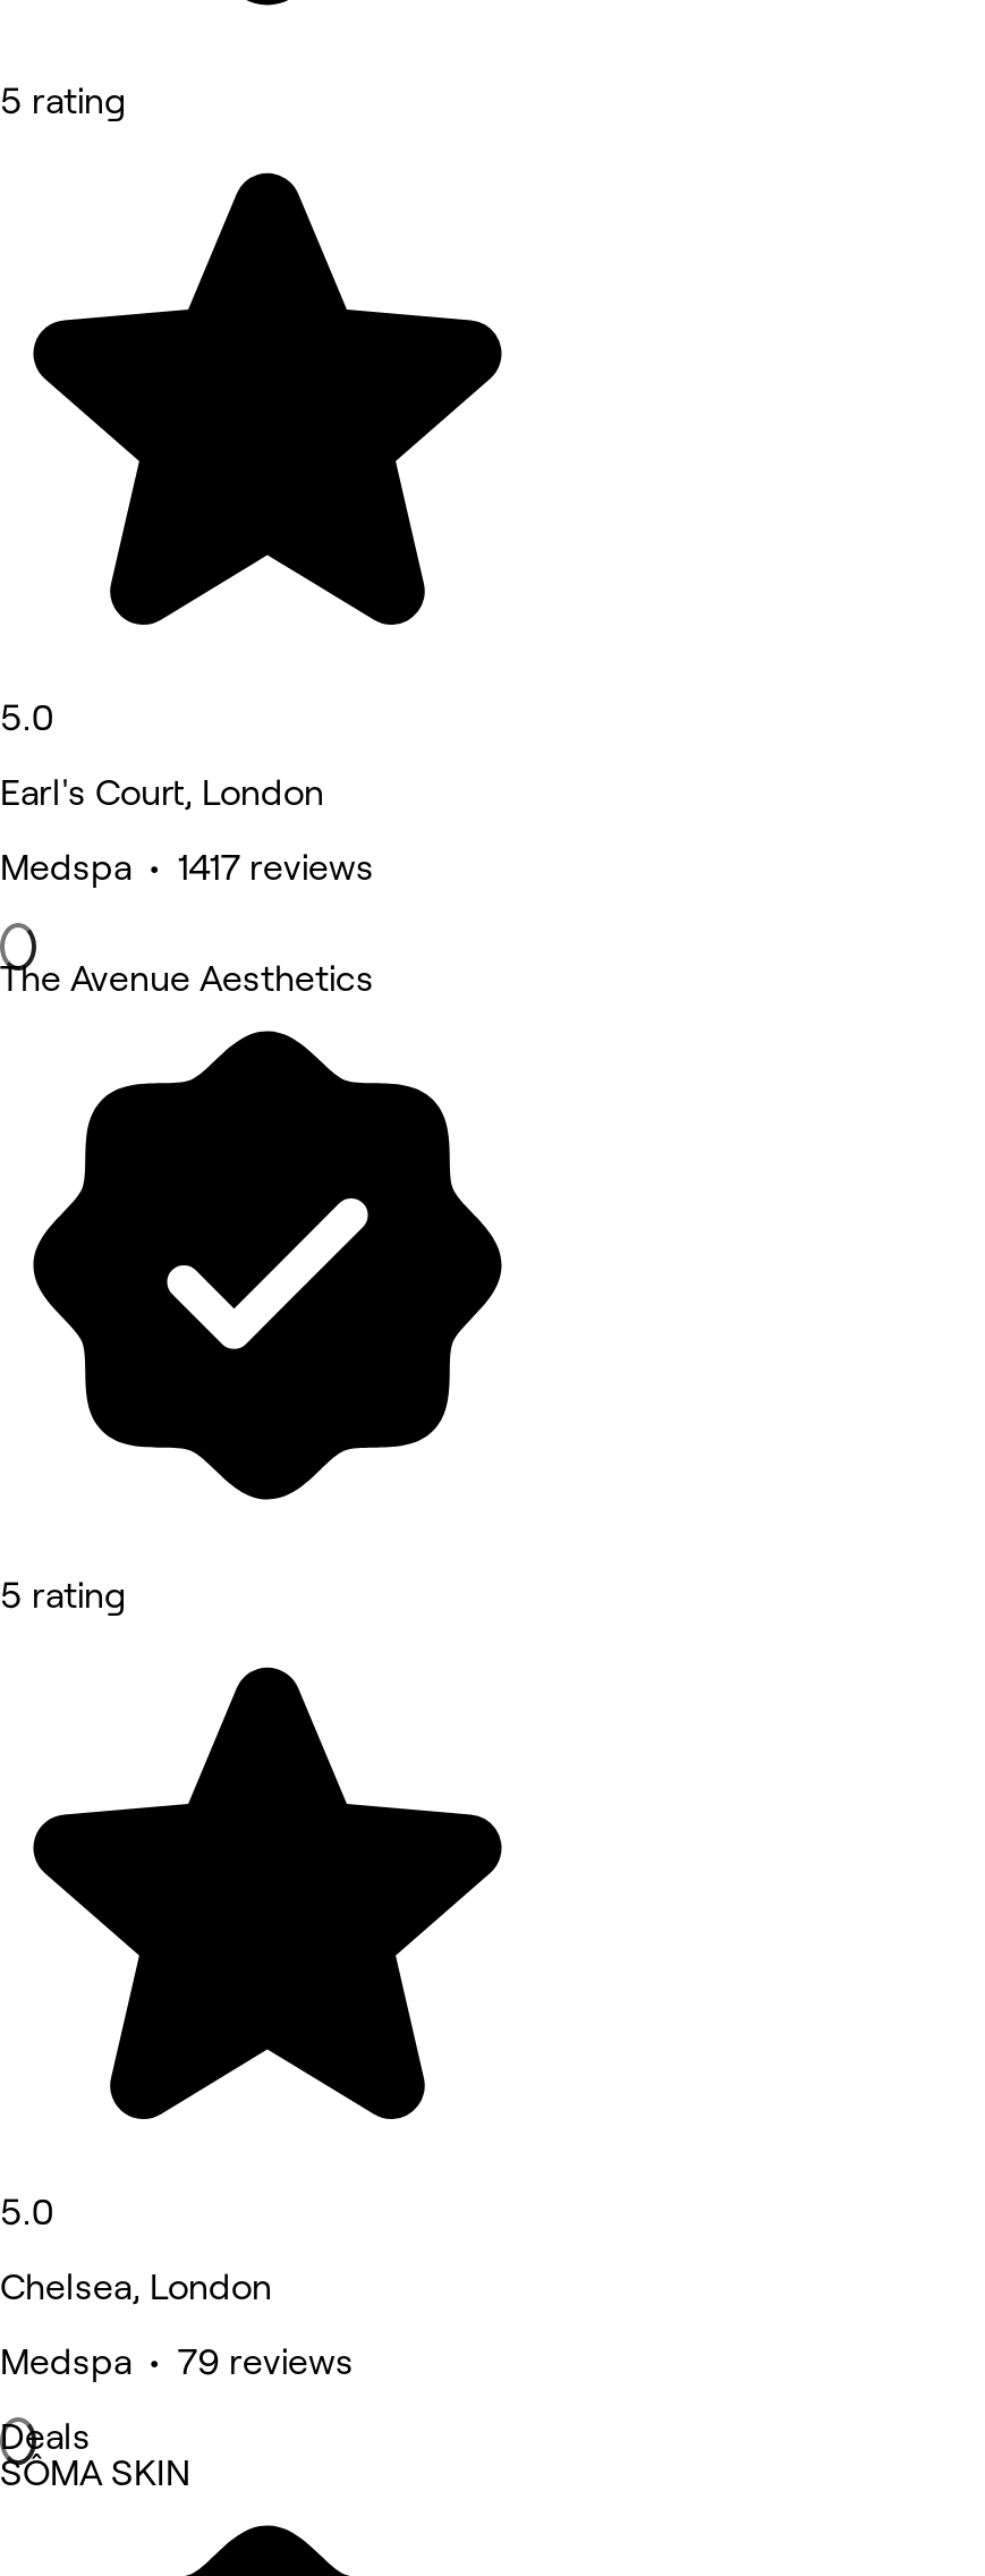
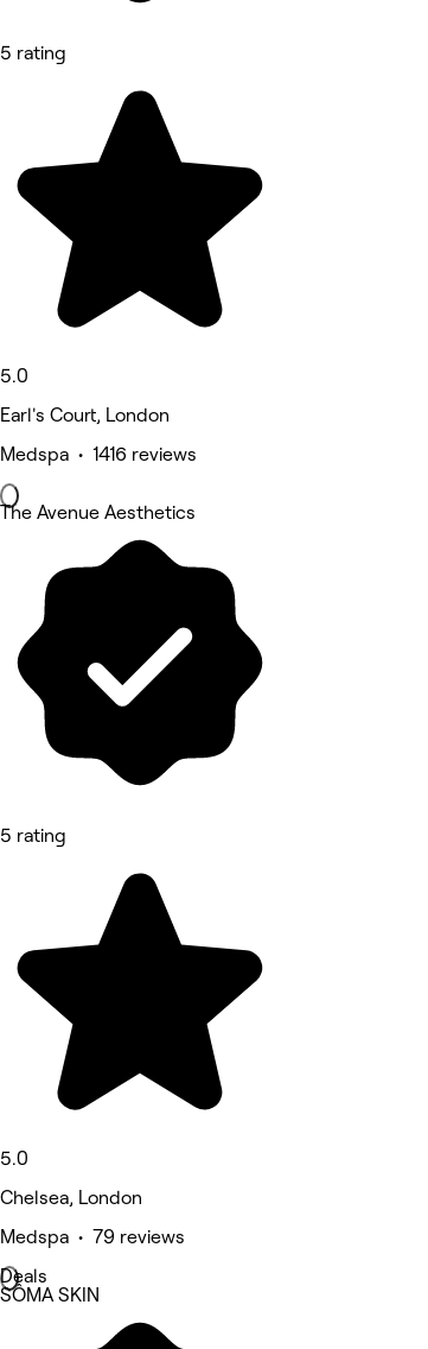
- Medspa • 1417 reviews
+ Medspa • 1416 reviews
